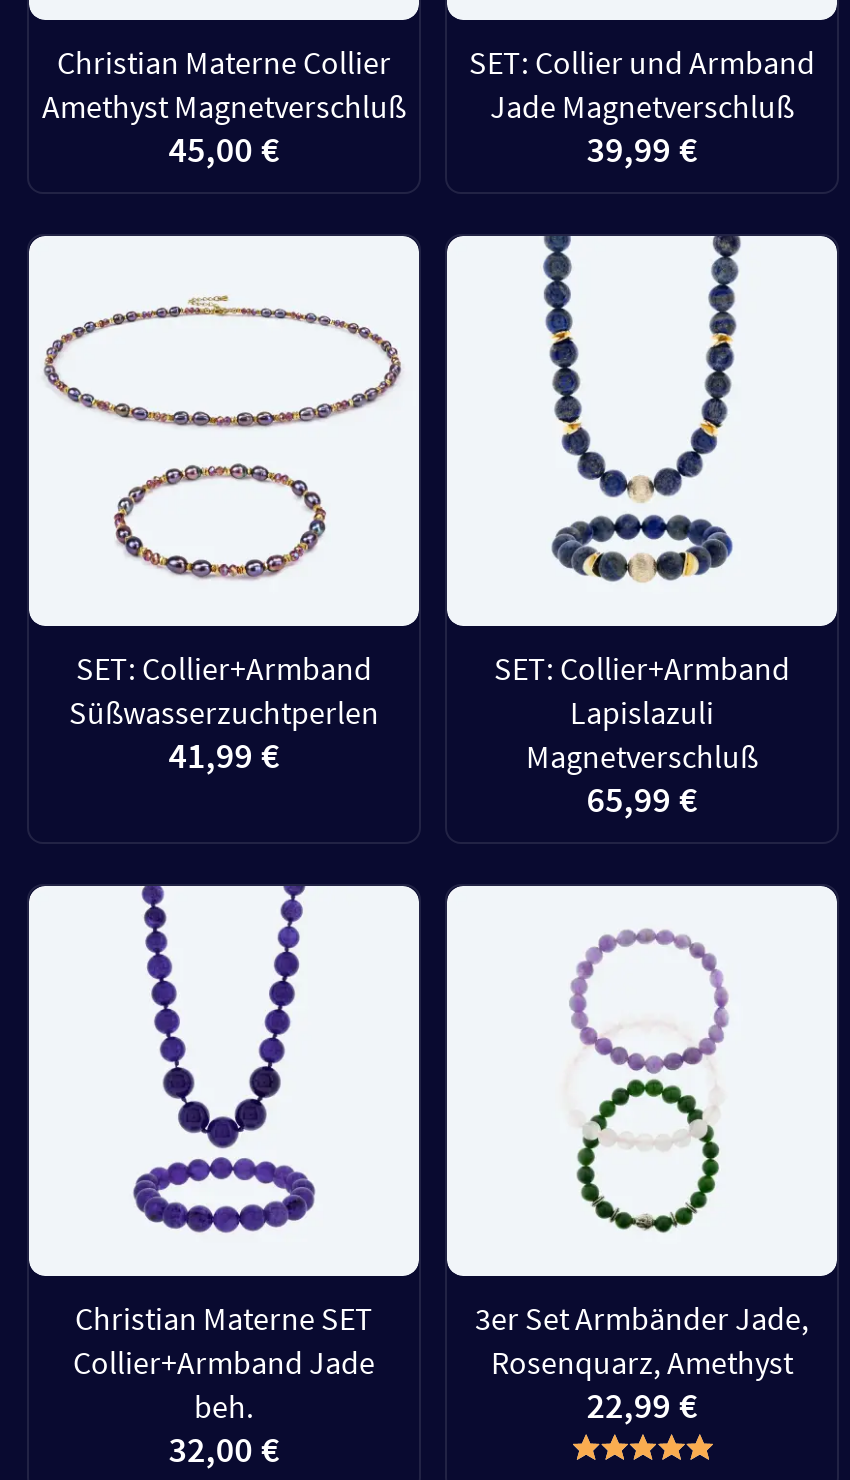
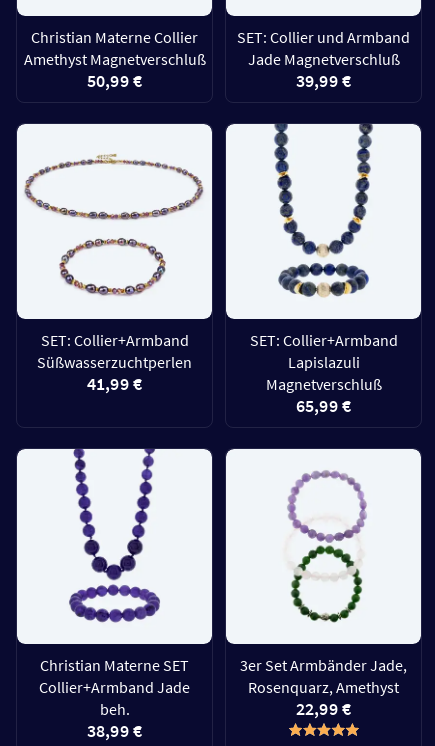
- 45,00 €
+ 50,99 €

- 32,00 €
+ 38,99 €
